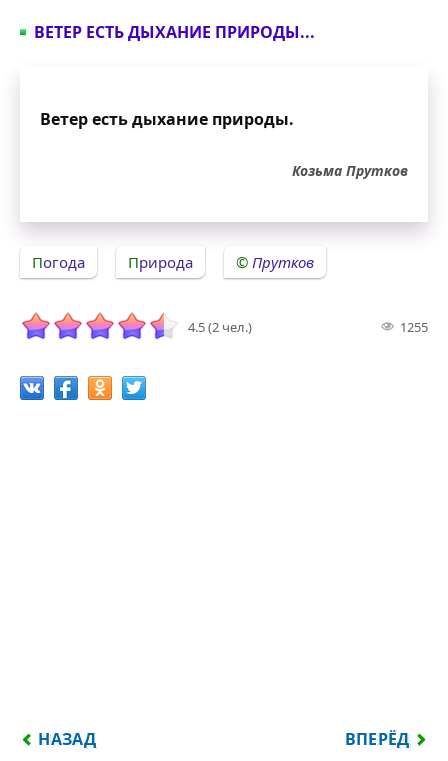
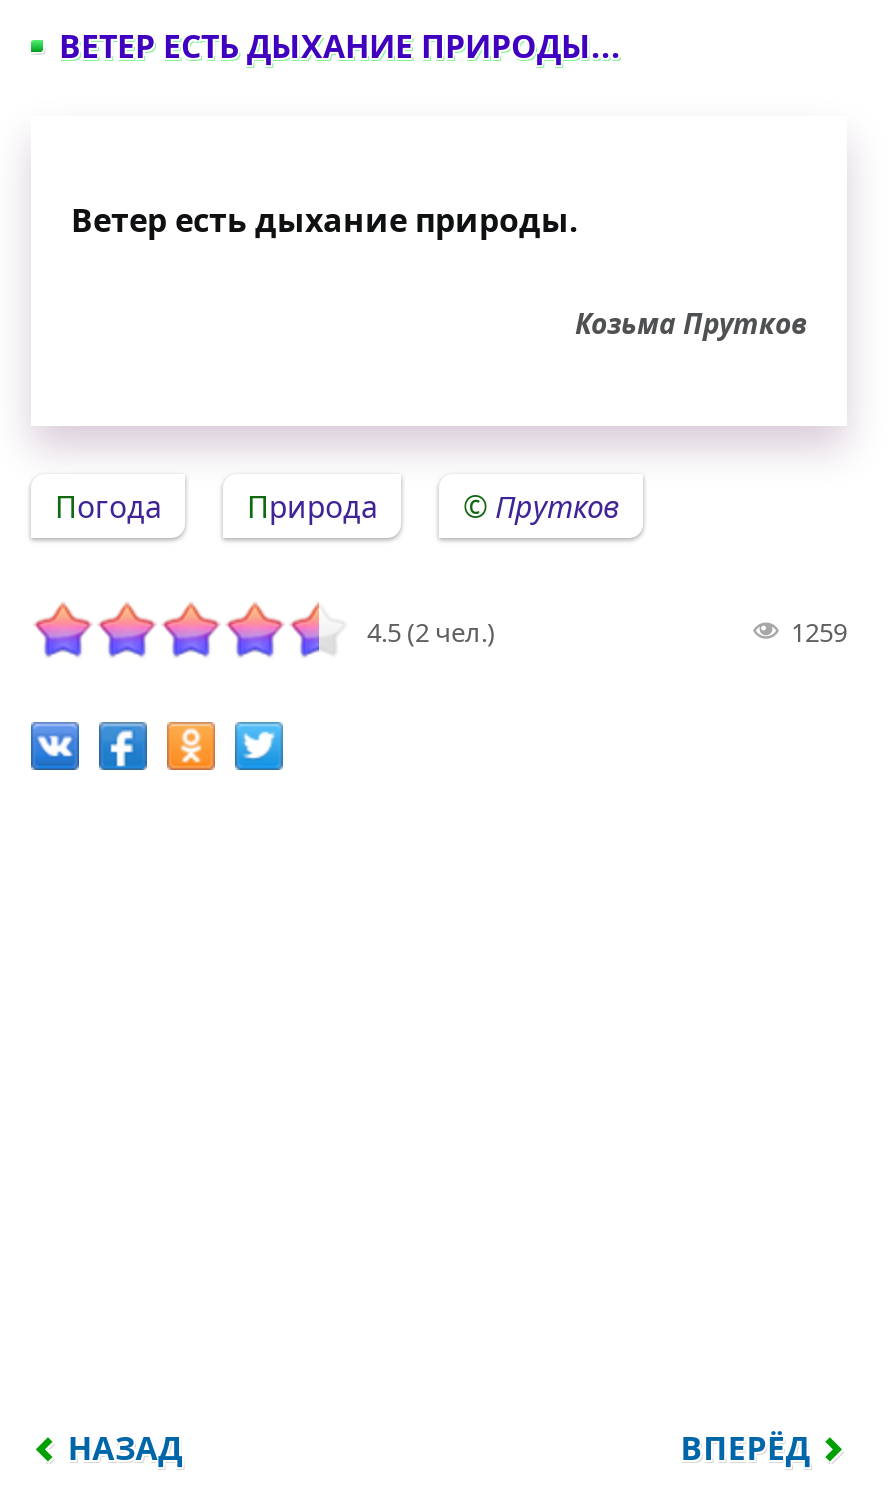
- 1255
+ 1259
